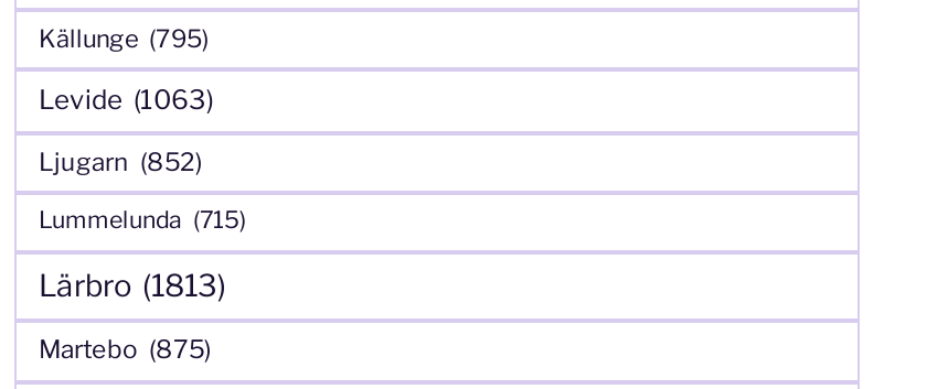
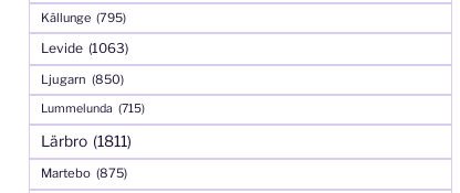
- Ljugarn (852)
+ Ljugarn (850)

- Lärbro (1813)
+ Lärbro (1811)
